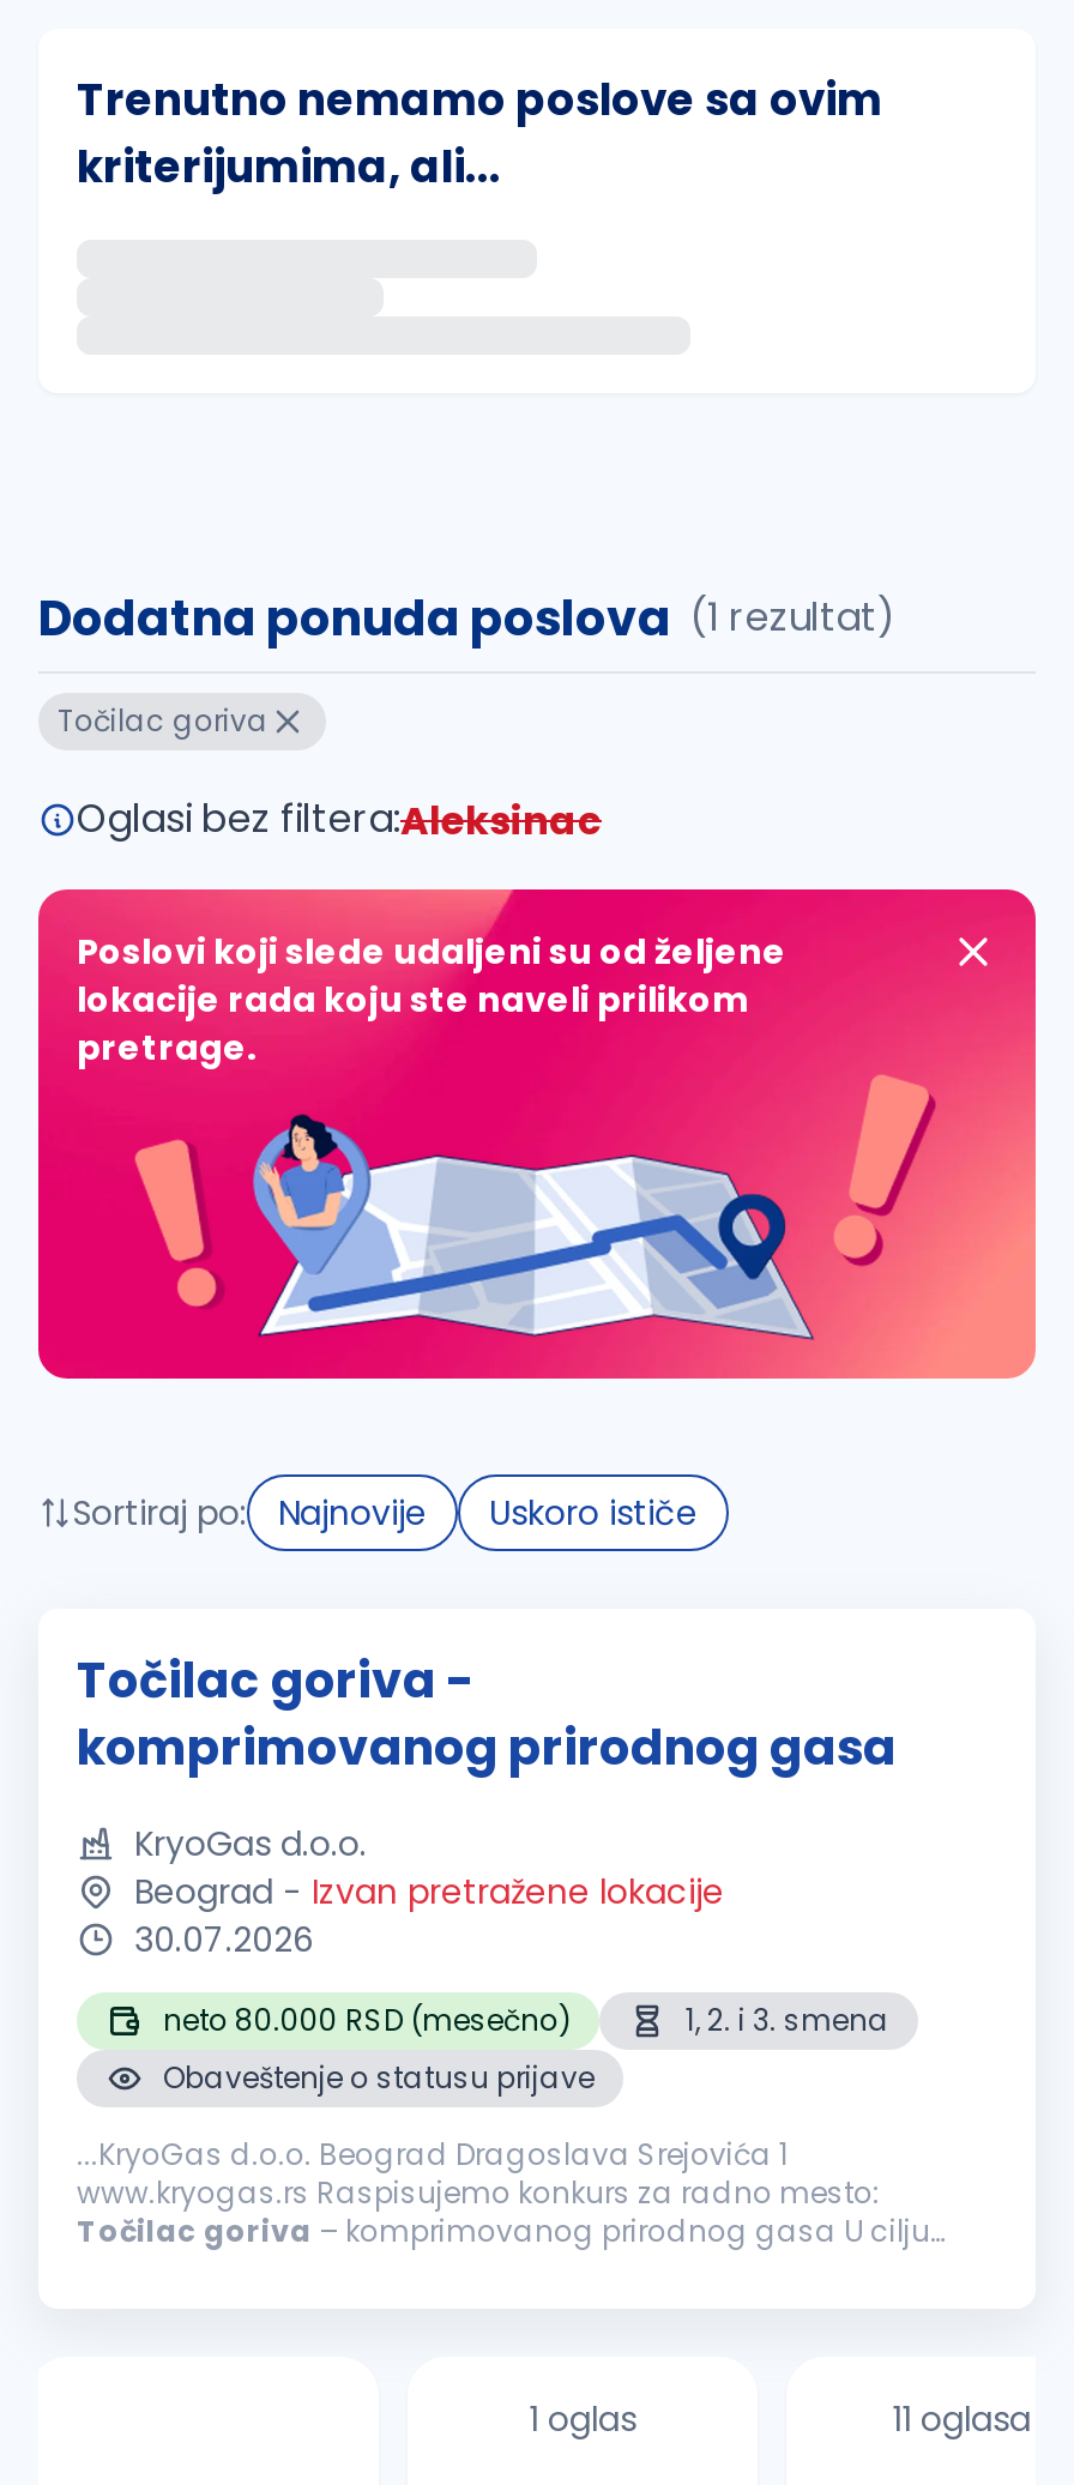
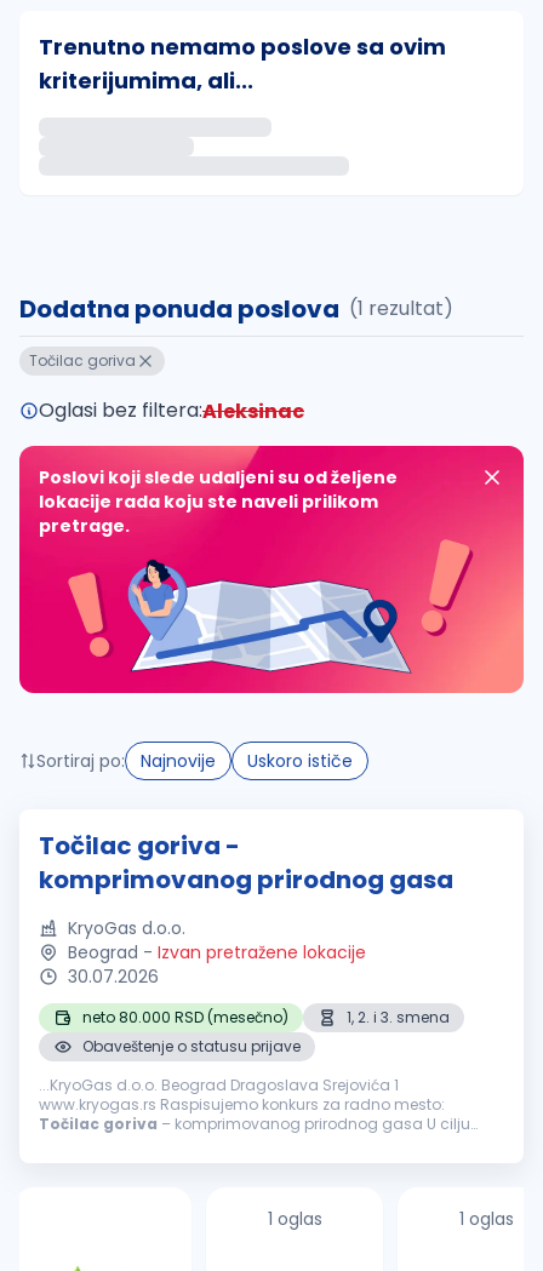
- 11 oglasa
+ 1 oglas
